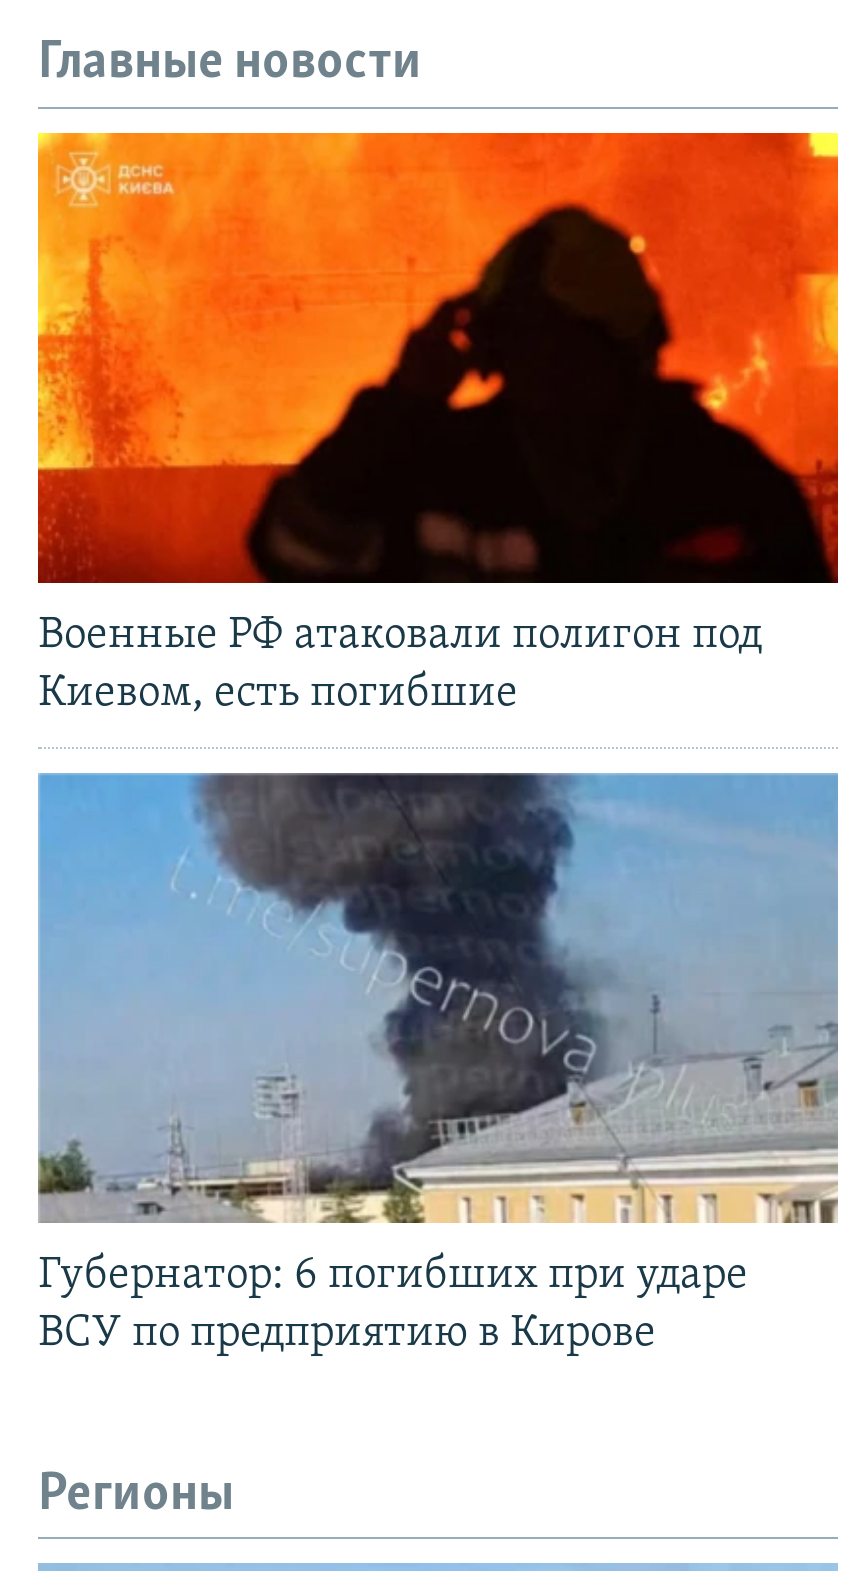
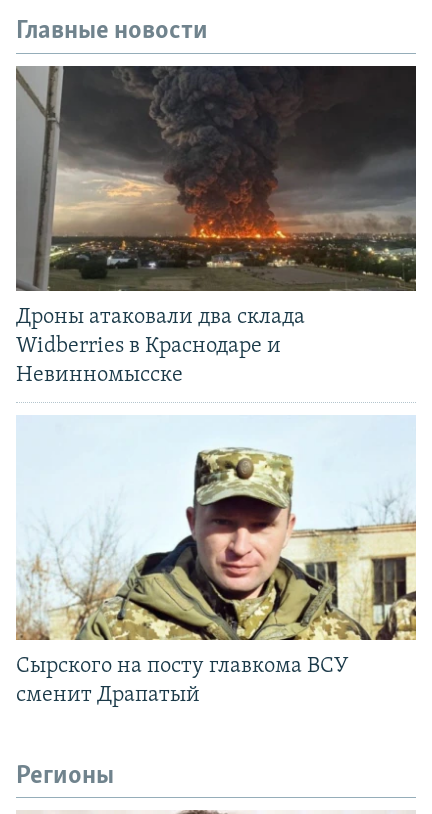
- [image]
- Военные РФ атаковали полигон под
- Киевом, есть погибшие
+ [image]
+ Дроны атаковали два склада
+ Widberries в Краснодаре и
+ Невинномысске

- [image]
- Губернатор: 6 погибших при ударе
- ВСУ по предприятию в Кирове
+ [image]
+ Сырского на посту главкома ВСУ
+ сменит Драпатый
